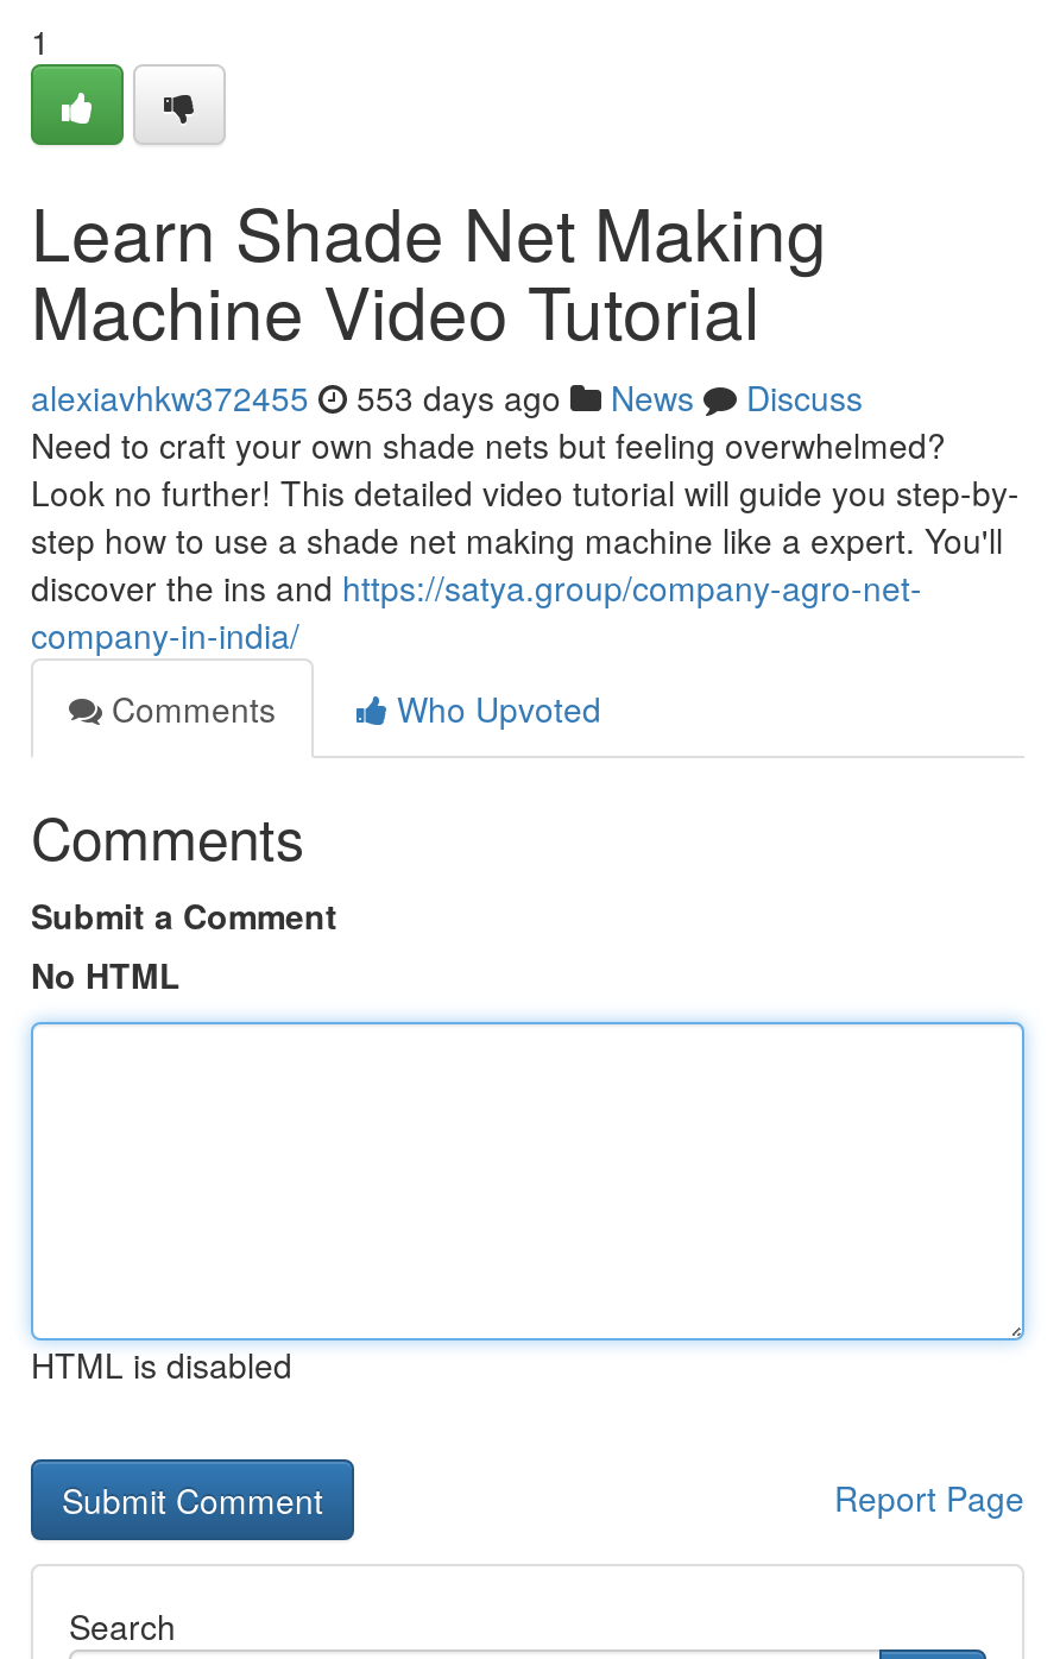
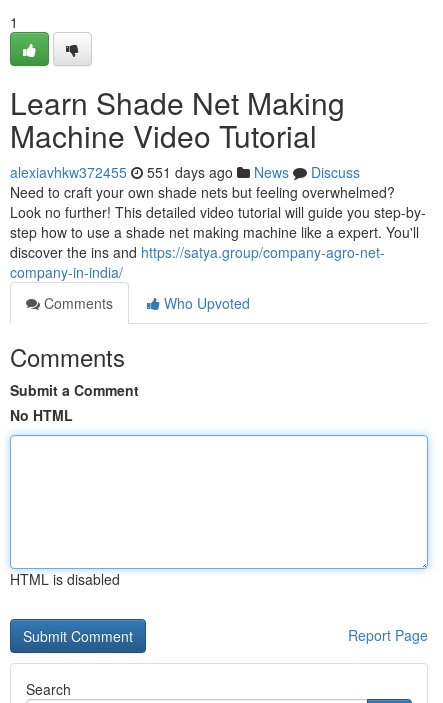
- alexiavhkw372455 553 days ago News Discuss
+ alexiavhkw372455 551 days ago News Discuss
